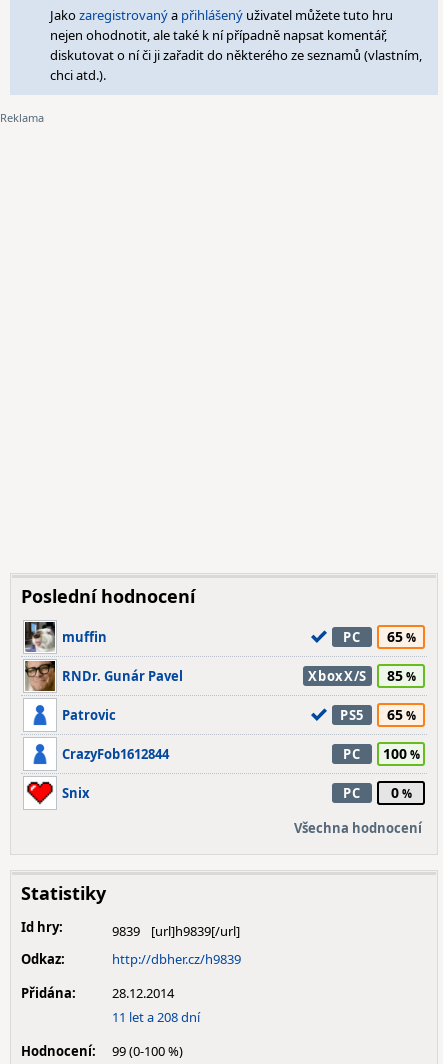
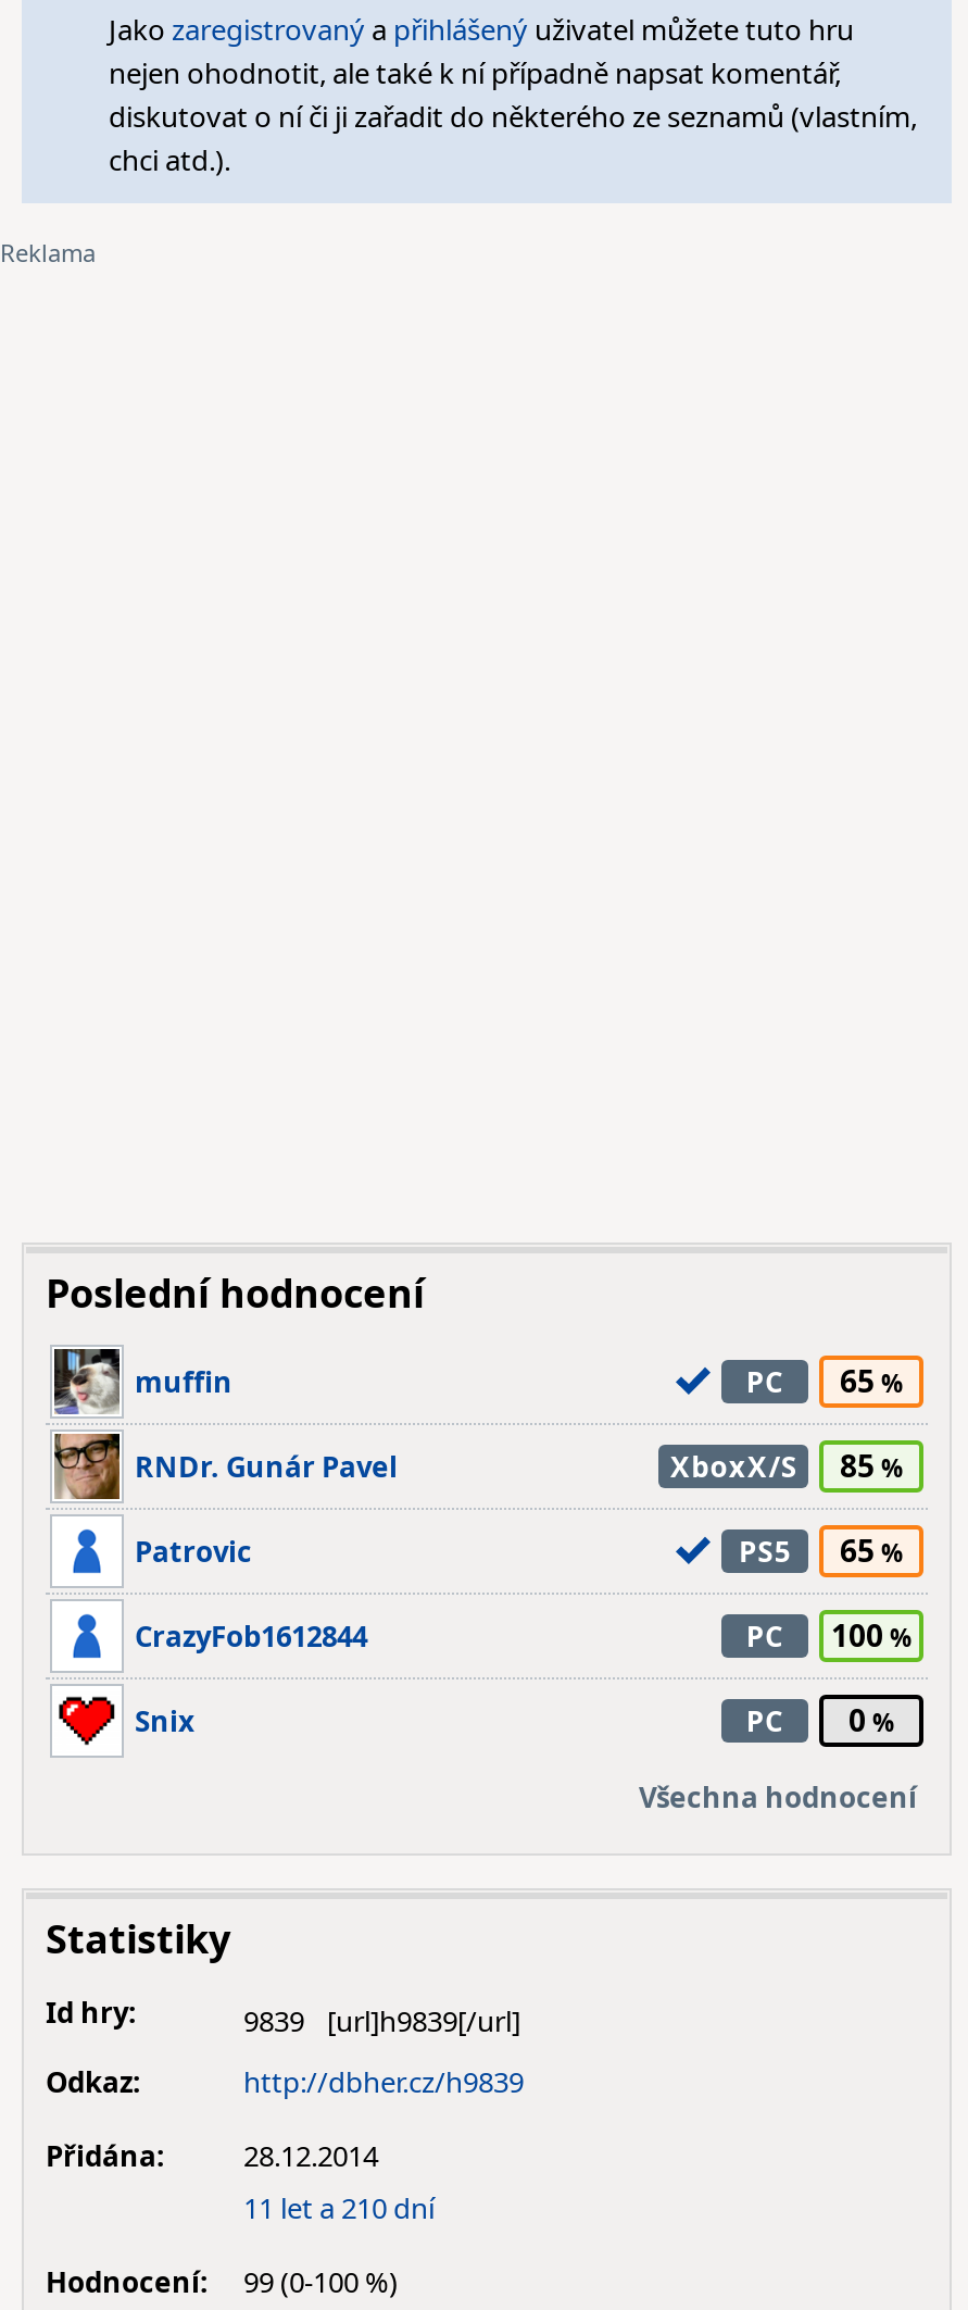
- 11 let a 208 dní
+ 11 let a 210 dní
